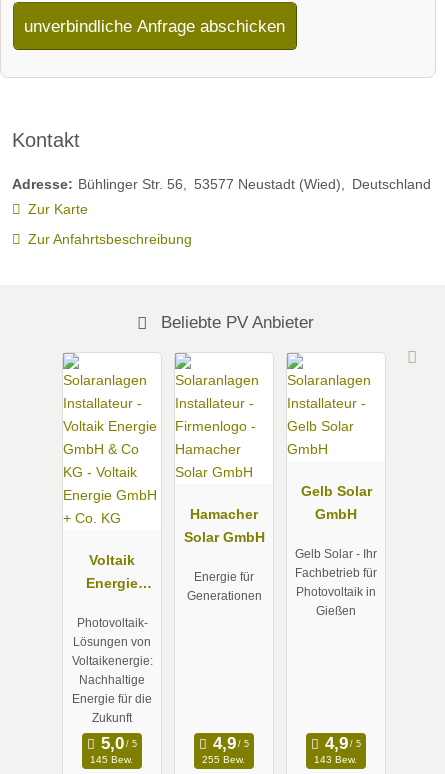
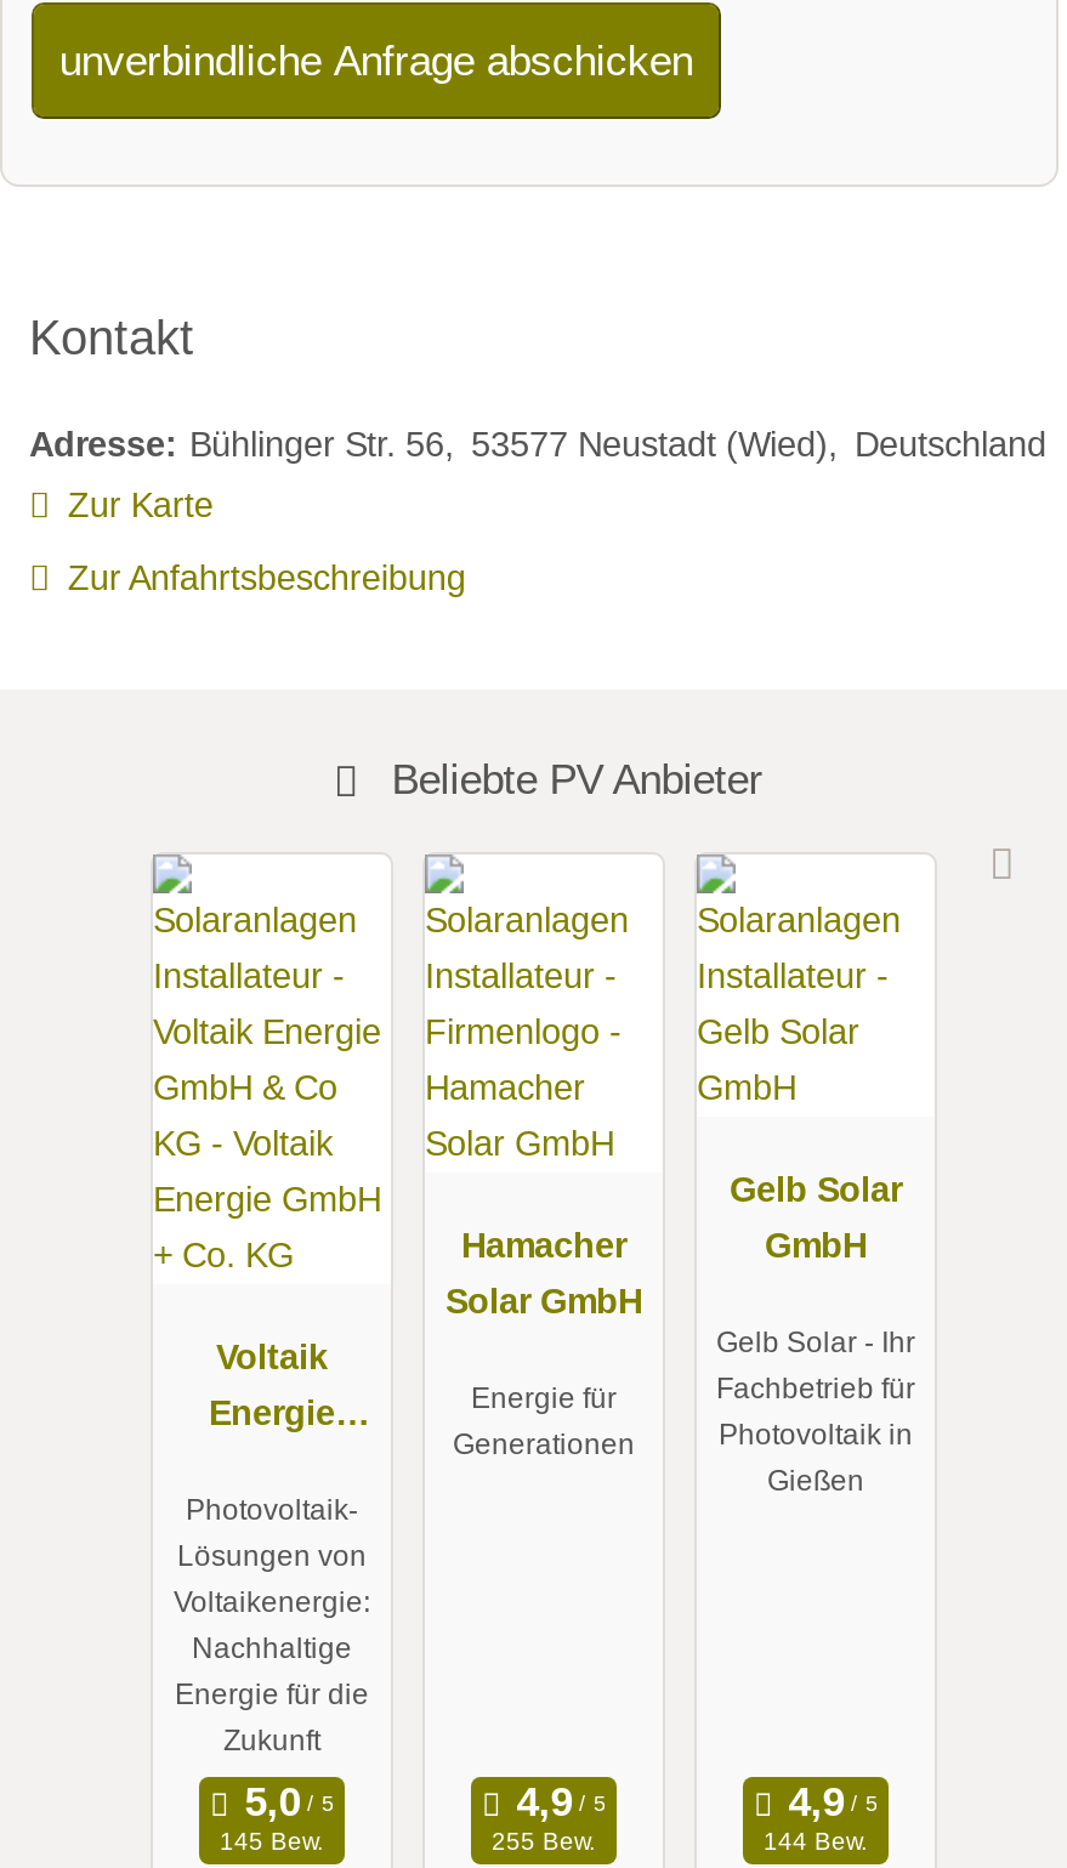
- 143 Bew.
+ 144 Bew.
